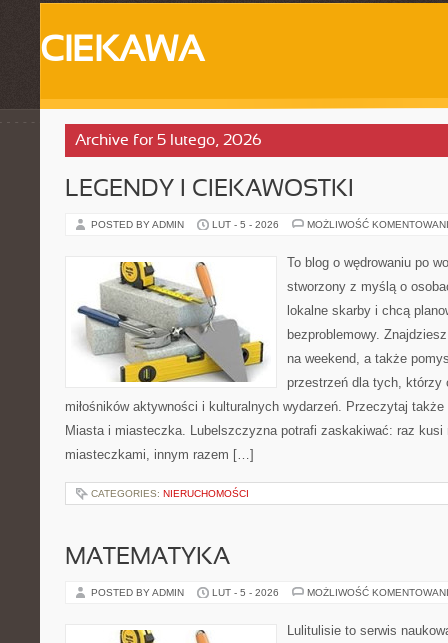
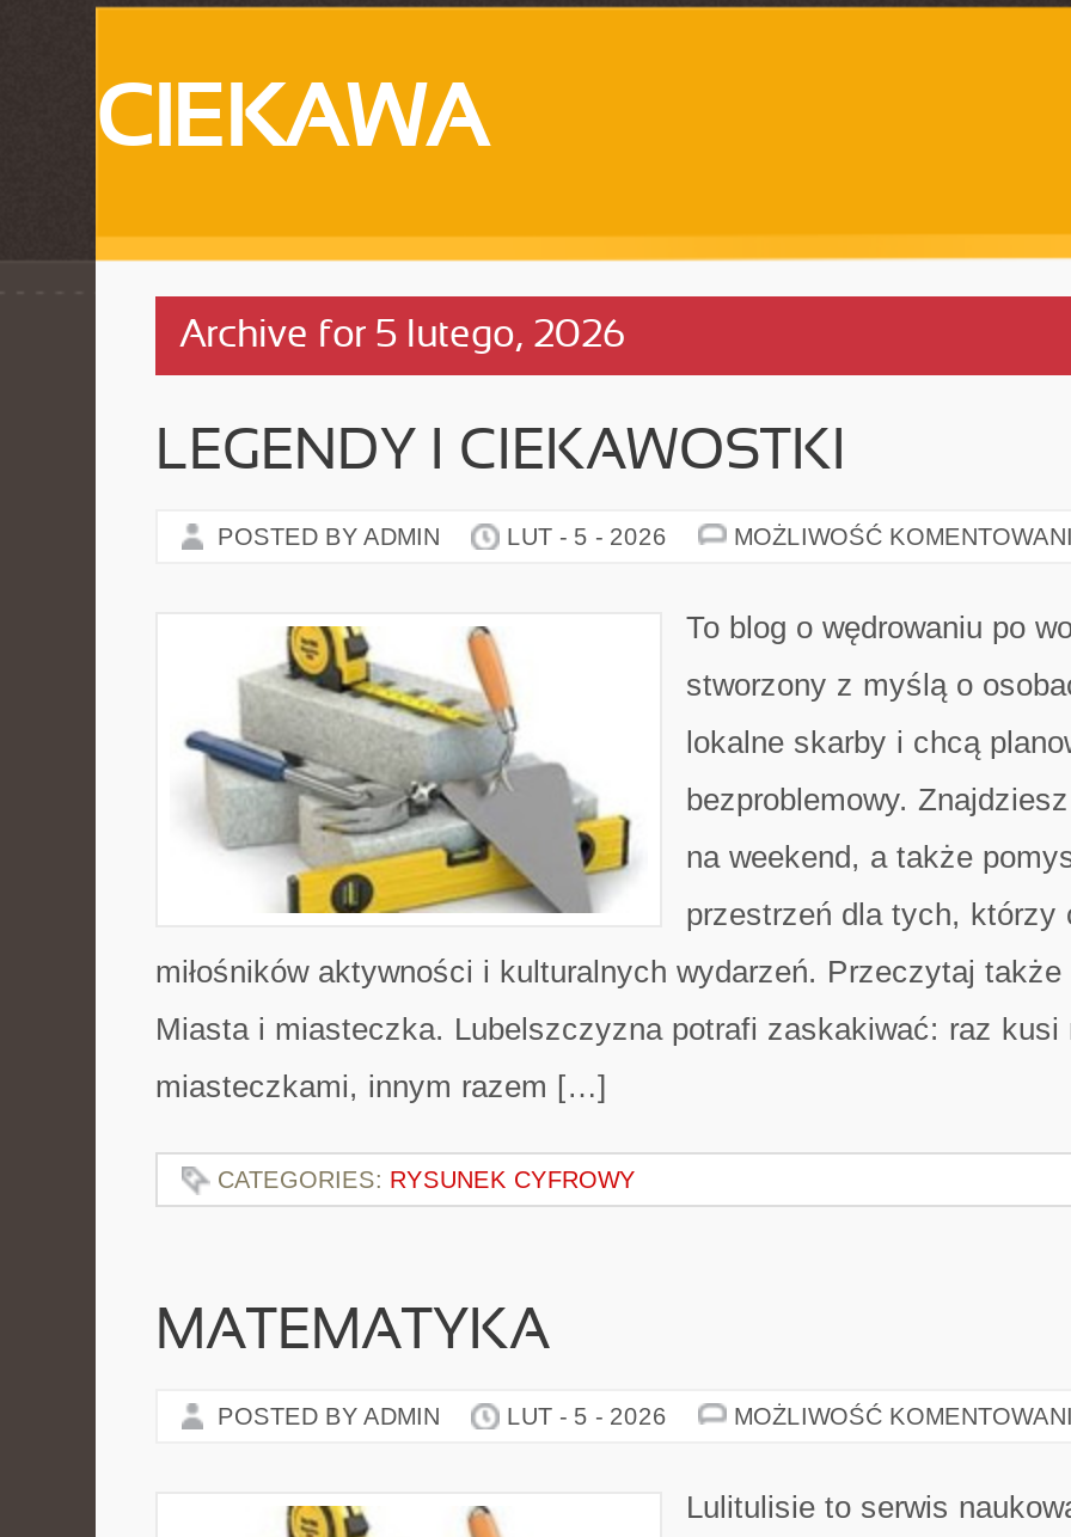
- CATEGORIES: NIERUCHOMOŚCI
+ CATEGORIES: RYSUNEK CYFROWY
